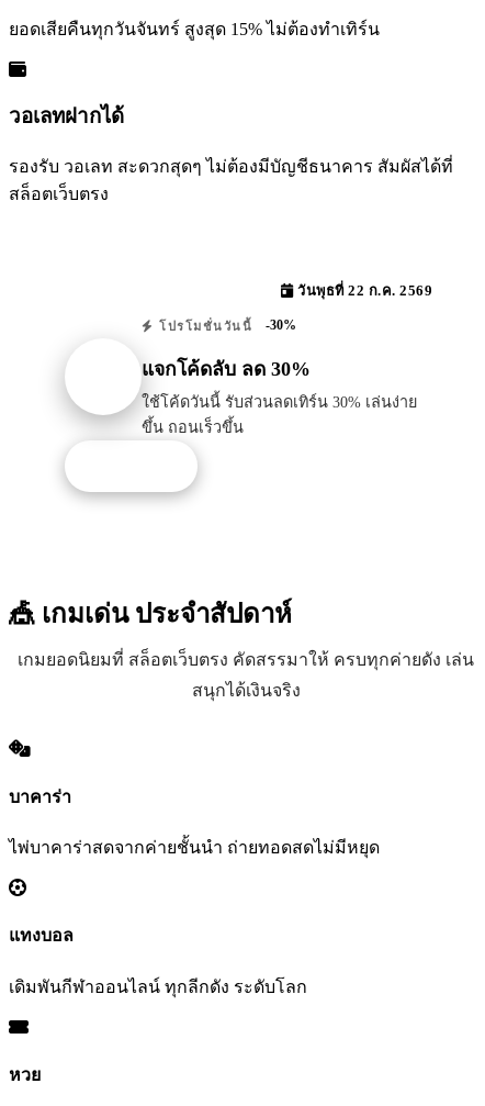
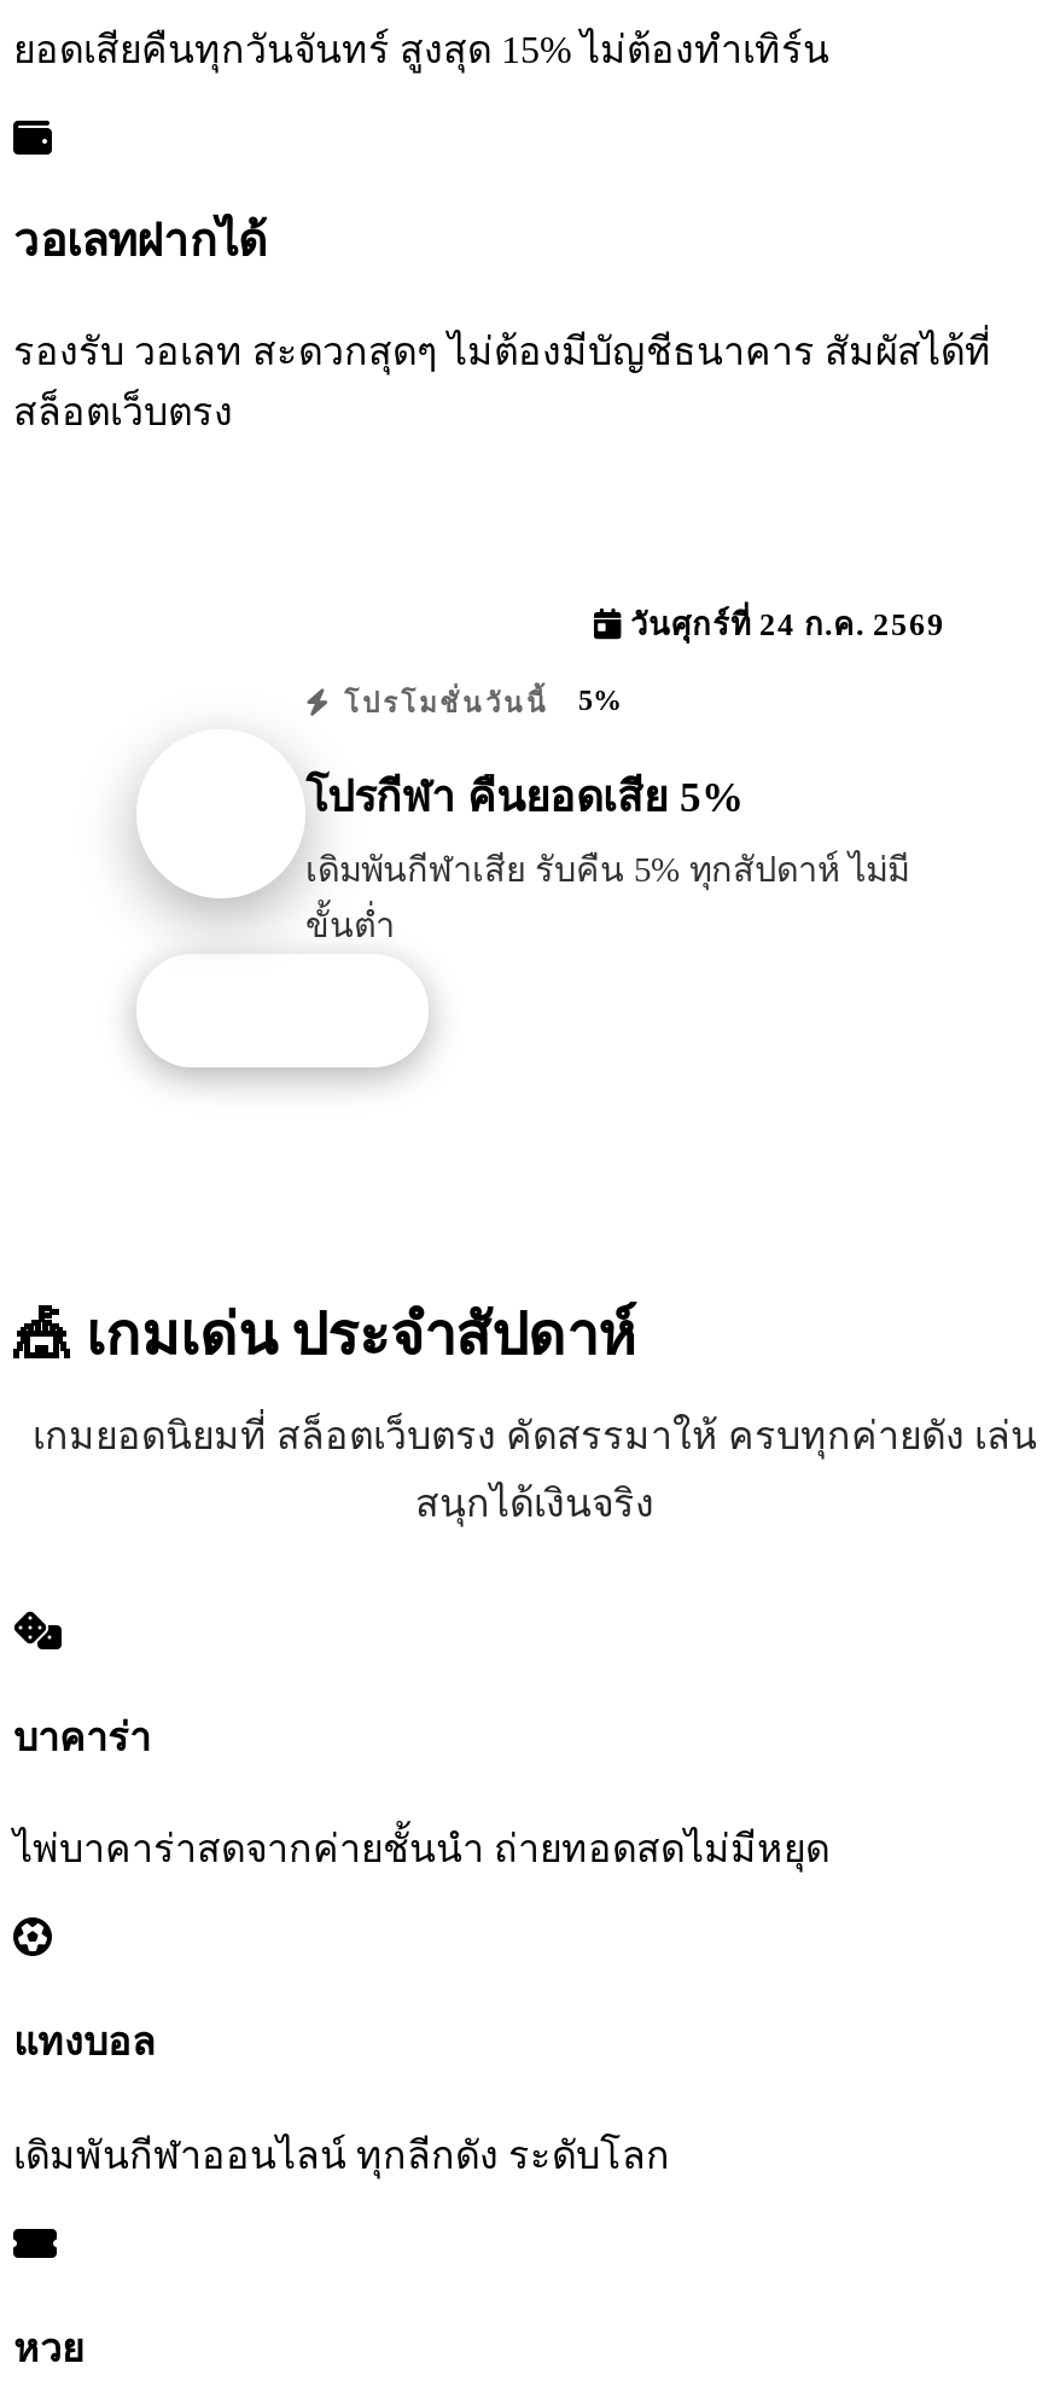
- วันพุธที่ 22 ก.ค. 2569
+ วันศุกร์ที่ 24 ก.ค. 2569

- โปรโมชั่นวันนี้ -30%
+ โปรโมชั่นวันนี้ 5%

- แจกโค้ดลับ ลด 30%
+ โปรกีฬา คืนยอดเสีย 5%

- ใช้โค้ดวันนี้ รับส่วนลดเทิร์น 30% เล่นง่าย
- ขึ้น ถอนเร็วขึ้น
+ เดิมพันกีฬาเสีย รับคืน 5% ทุกสัปดาห์ ไม่มี
+ ขั้นต่ำ
